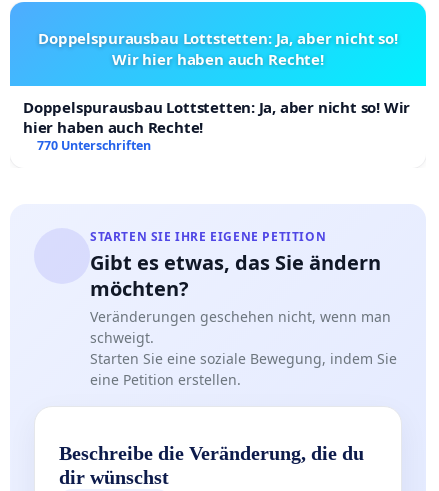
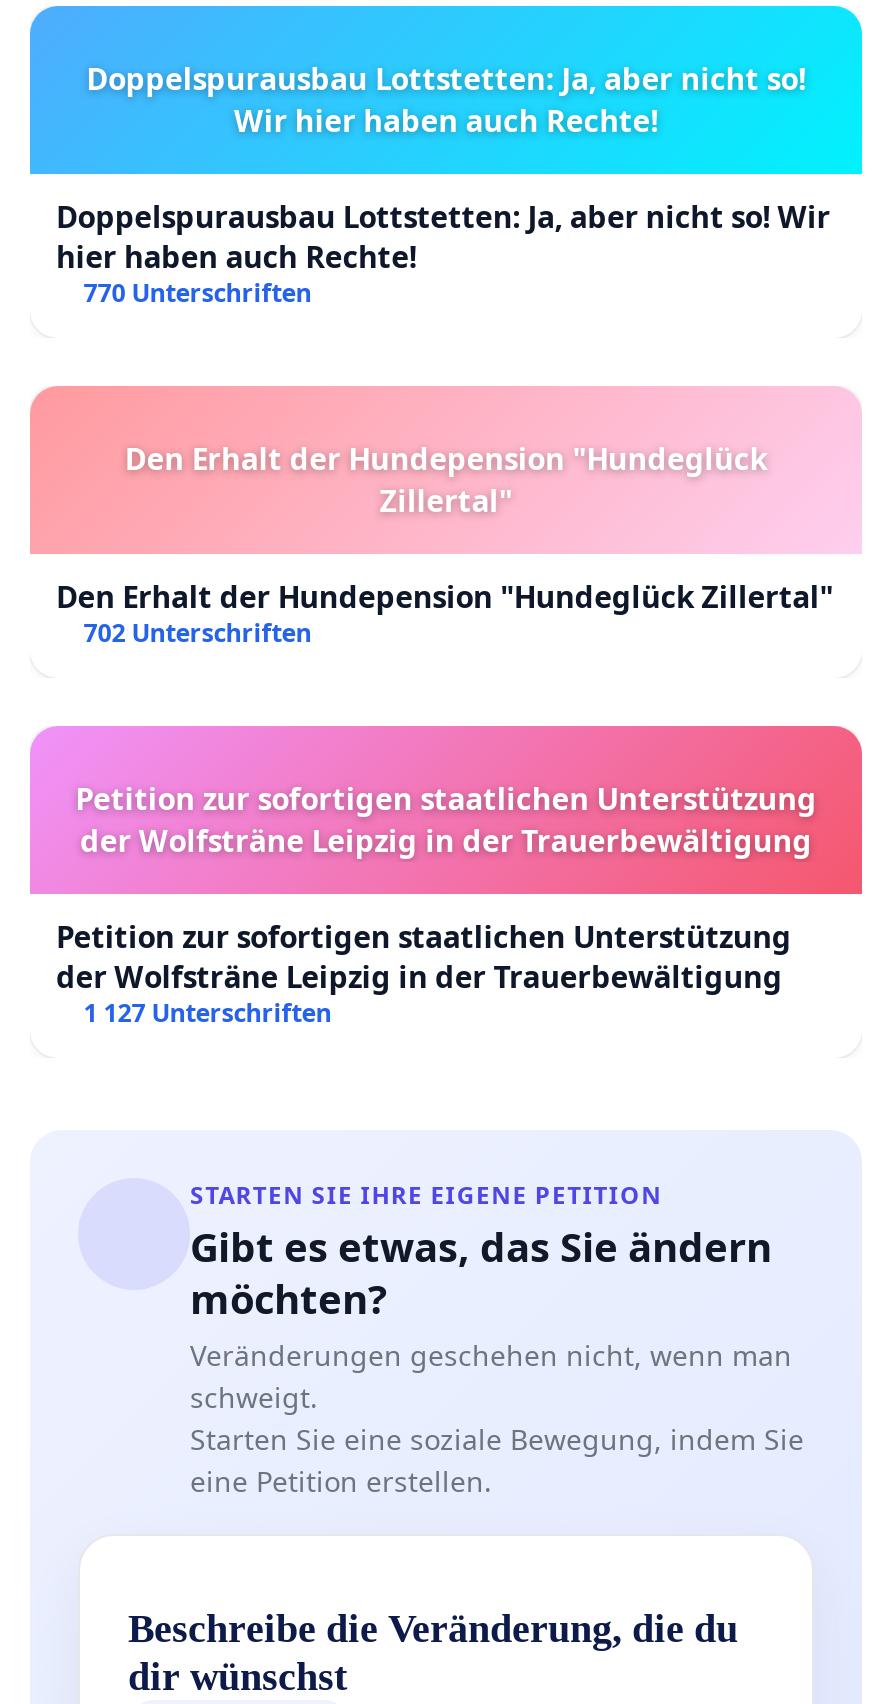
+ [image]
+ Den Erhalt der Hundepension "Hundeglück
+ Zillertal"
+ Den Erhalt der Hundepension "Hundeglück Zillertal"
+ 702 Unterschriften

+ [image]
+ Petition zur sofortigen staatlichen Unterstützung
+ der Wolfsträne Leipzig in der Trauerbewältigung
+ Petition zur sofortigen staatlichen Unterstützung
+ der Wolfsträne Leipzig in der Trauerbewältigung
+ 1 127 Unterschriften
